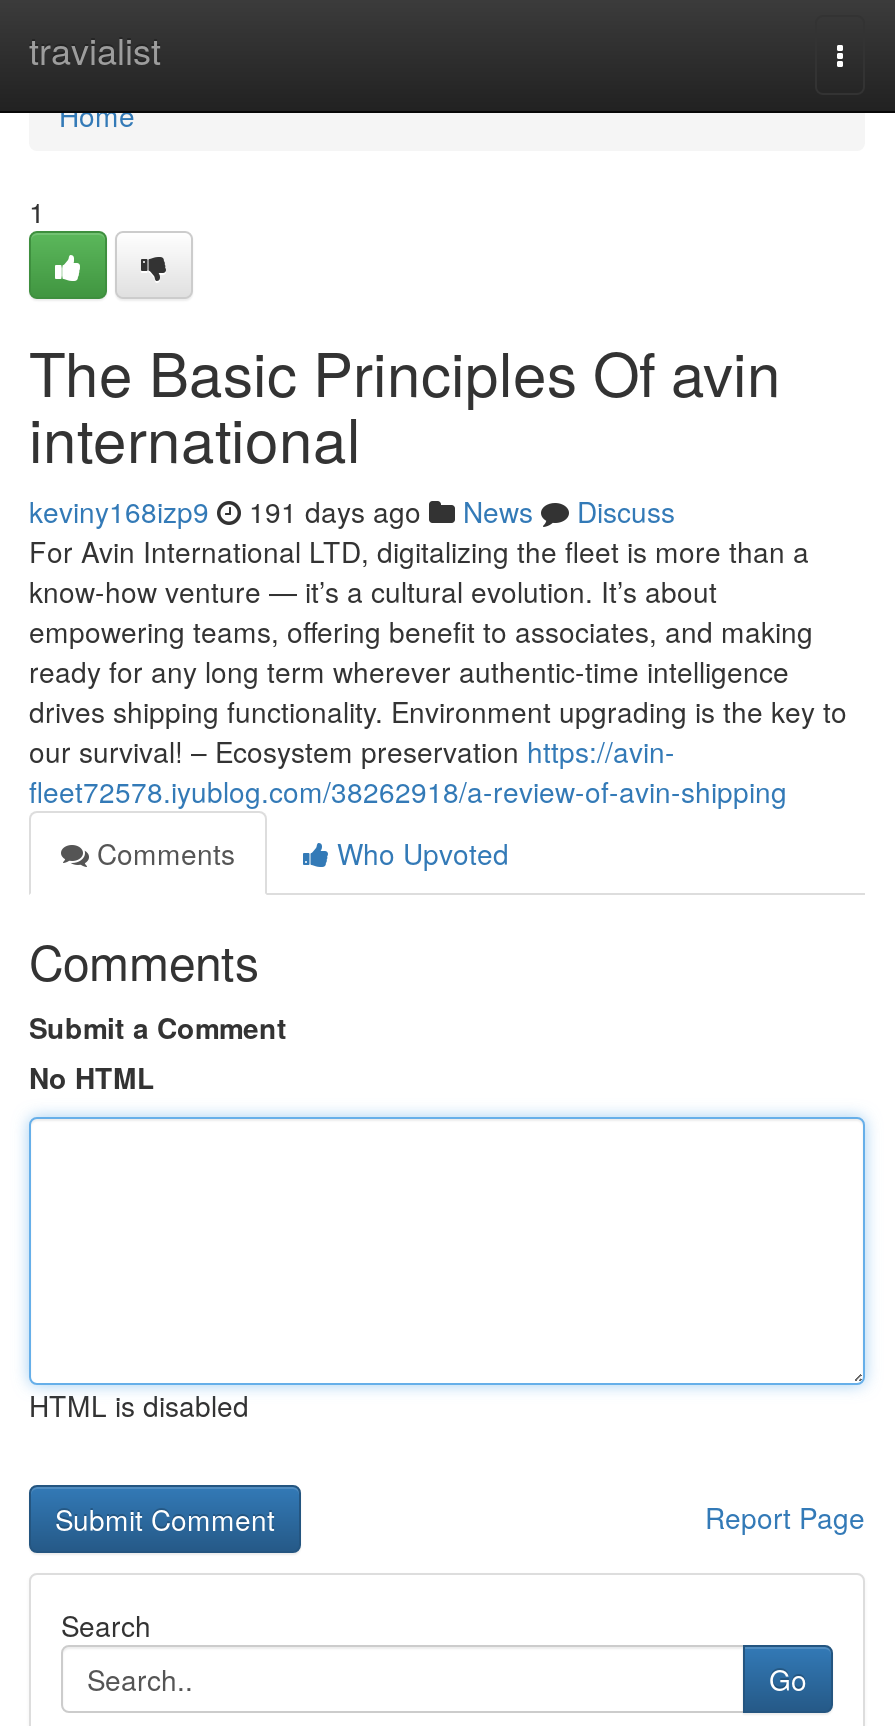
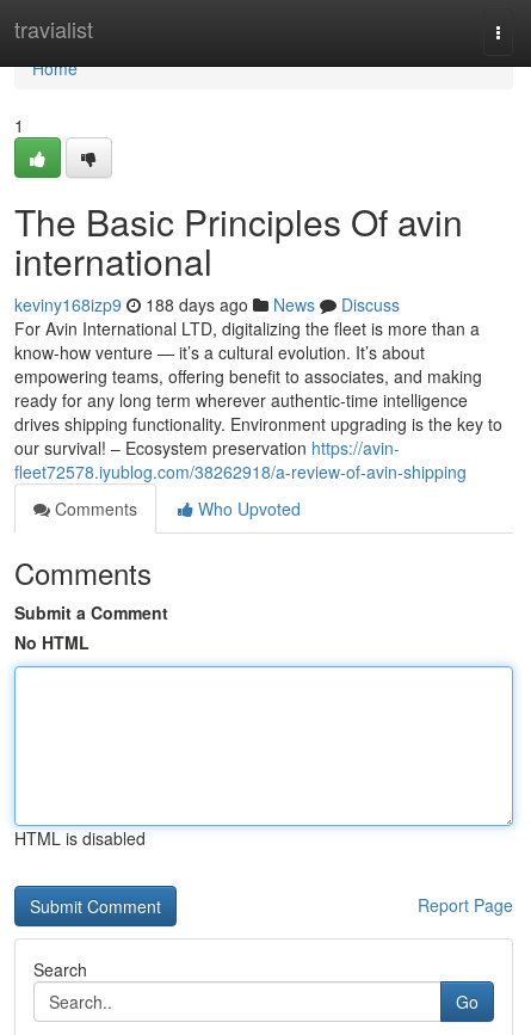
- keviny168izp9 191 days ago News Discuss
+ keviny168izp9 188 days ago News Discuss
